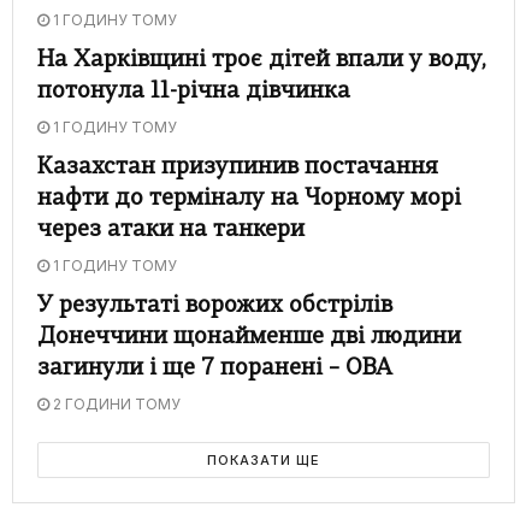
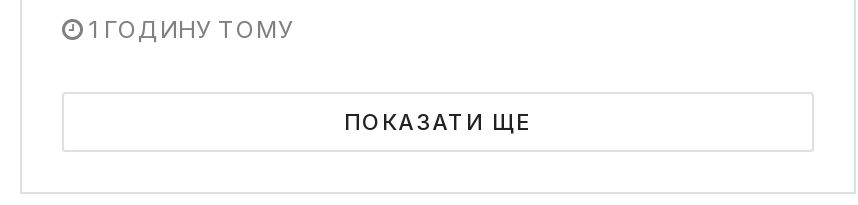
- На Харківщині троє дітей впали у воду,
- потонула 11-річна дівчинка
- 1 ГОДИНУ ТОМУ
- Казахстан призупинив постачання
- нафти до терміналу на Чорному морі
- через атаки на танкери
- 1 ГОДИНУ ТОМУ
- У результаті ворожих обстрілів
- Донеччини щонайменше дві людини
- загинули і ще 7 поранені – ОВА
- 2 ГОДИНИ ТОМУ
